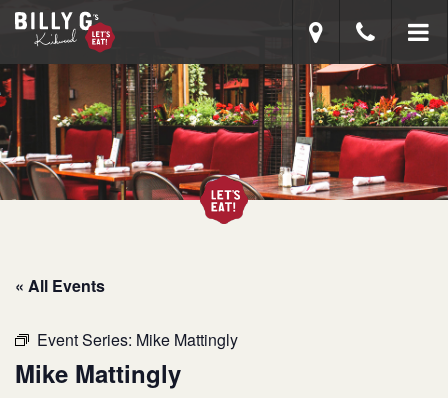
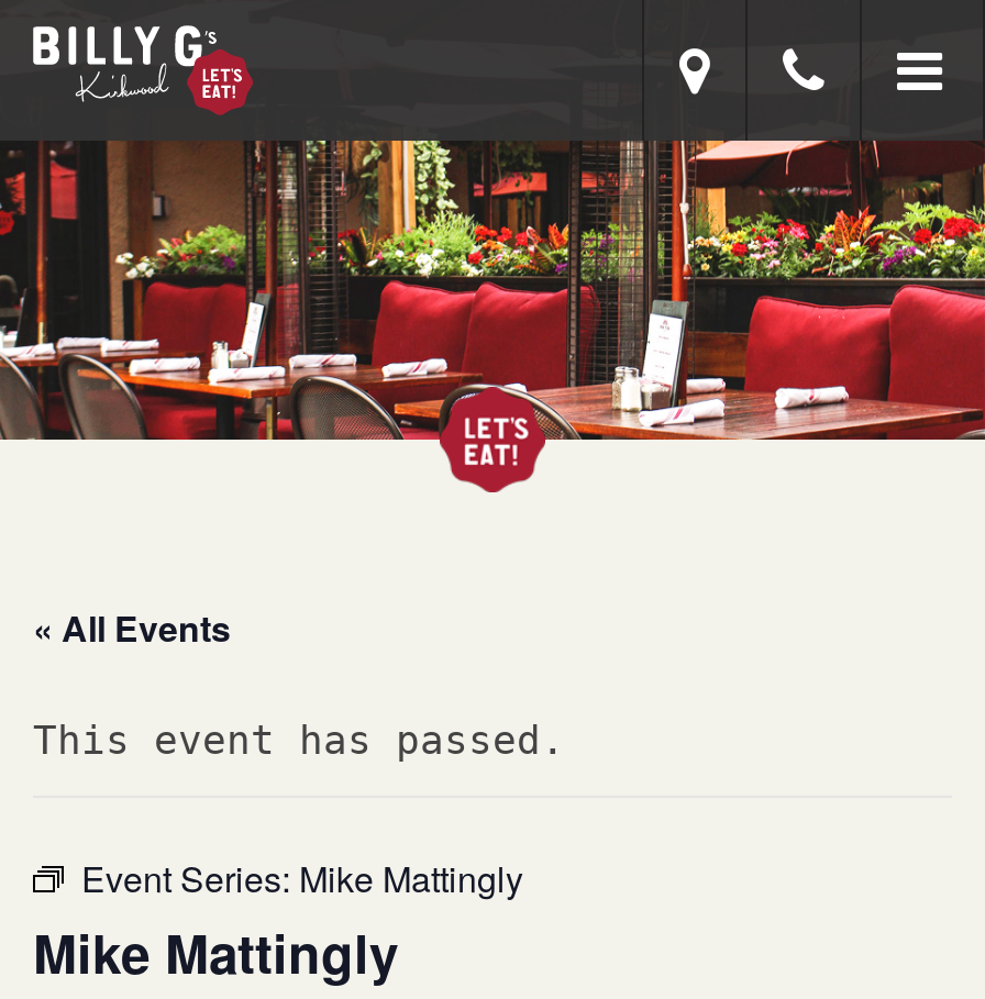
+ This event has passed.
